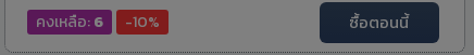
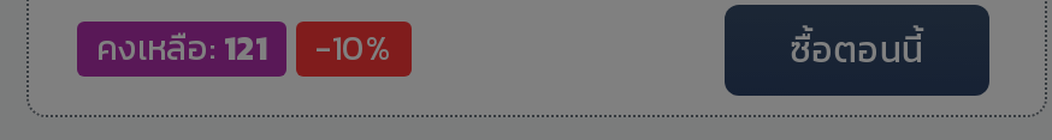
- คงเหลือ: 6
+ คงเหลือ: 121
